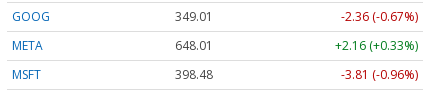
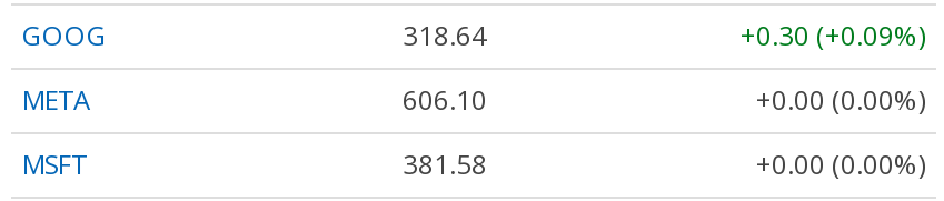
- 349.01
+ 318.64

- -2.36 (-0.67%)
+ +0.30 (+0.09%)

- 648.01
+ 606.10

- +2.16 (+0.33%)
+ +0.00 (0.00%)

- 398.48
+ 381.58

- -3.81 (-0.96%)
+ +0.00 (0.00%)
